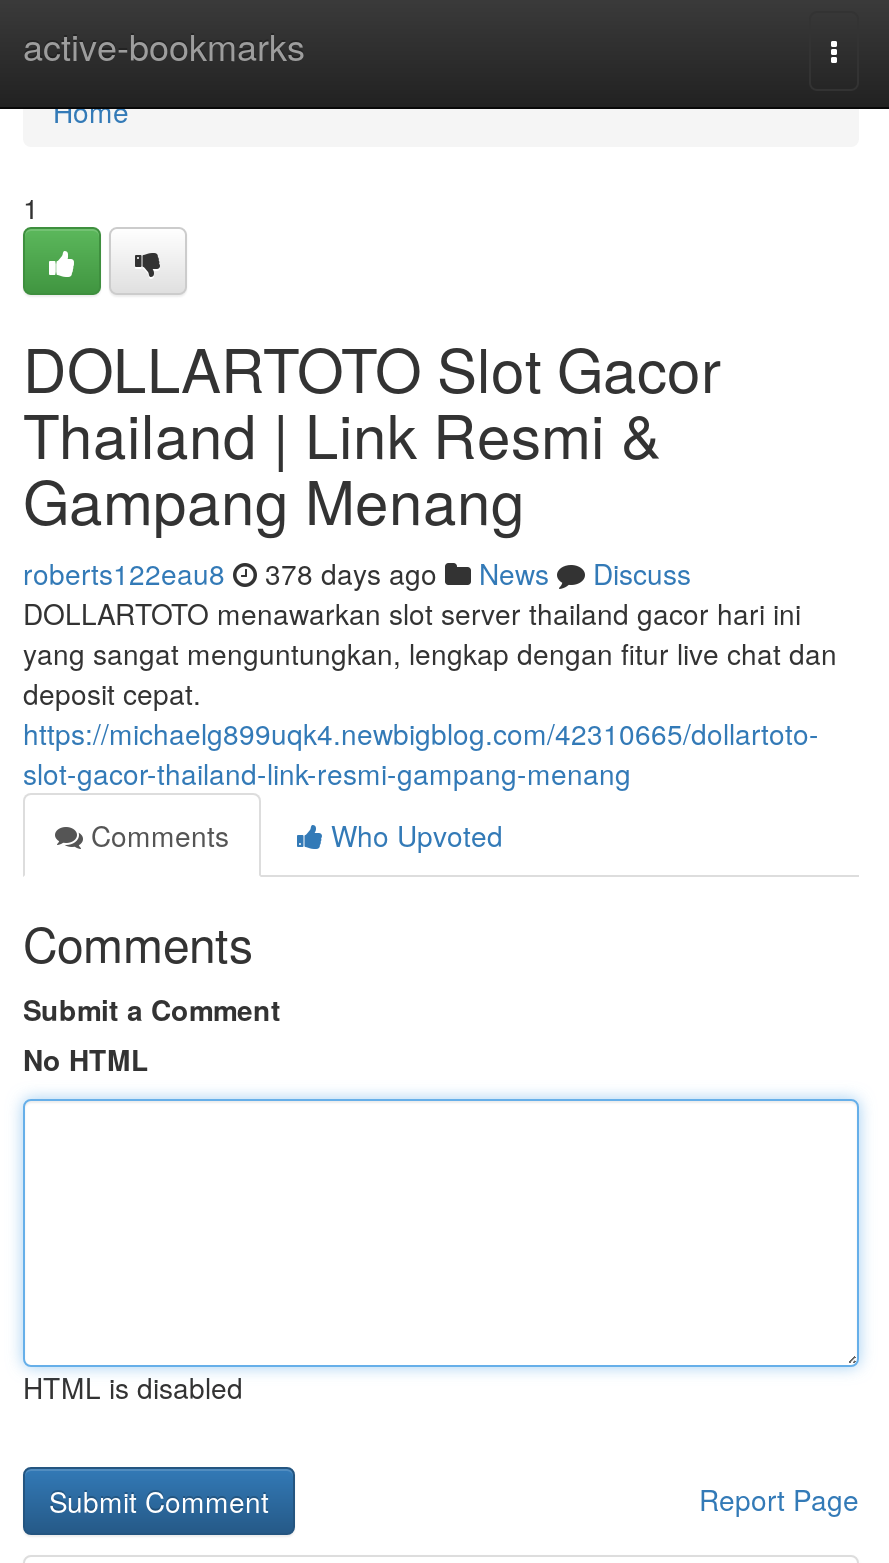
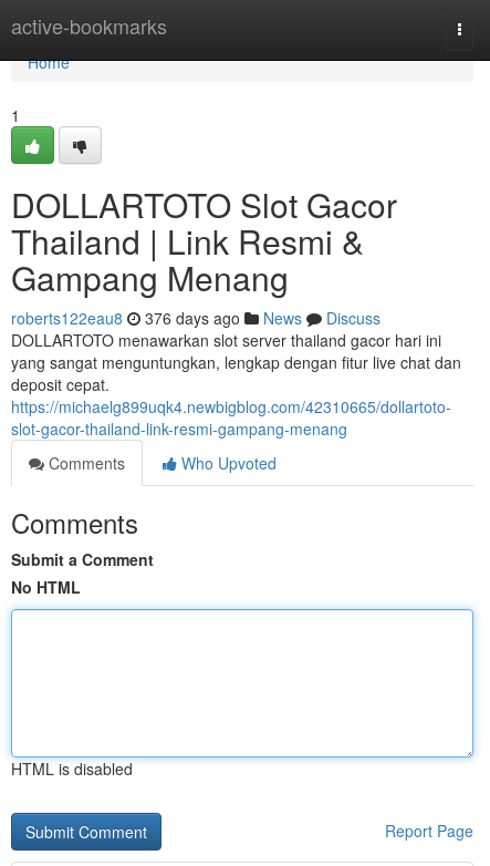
- roberts122eau8 378 days ago News Discuss
+ roberts122eau8 376 days ago News Discuss
